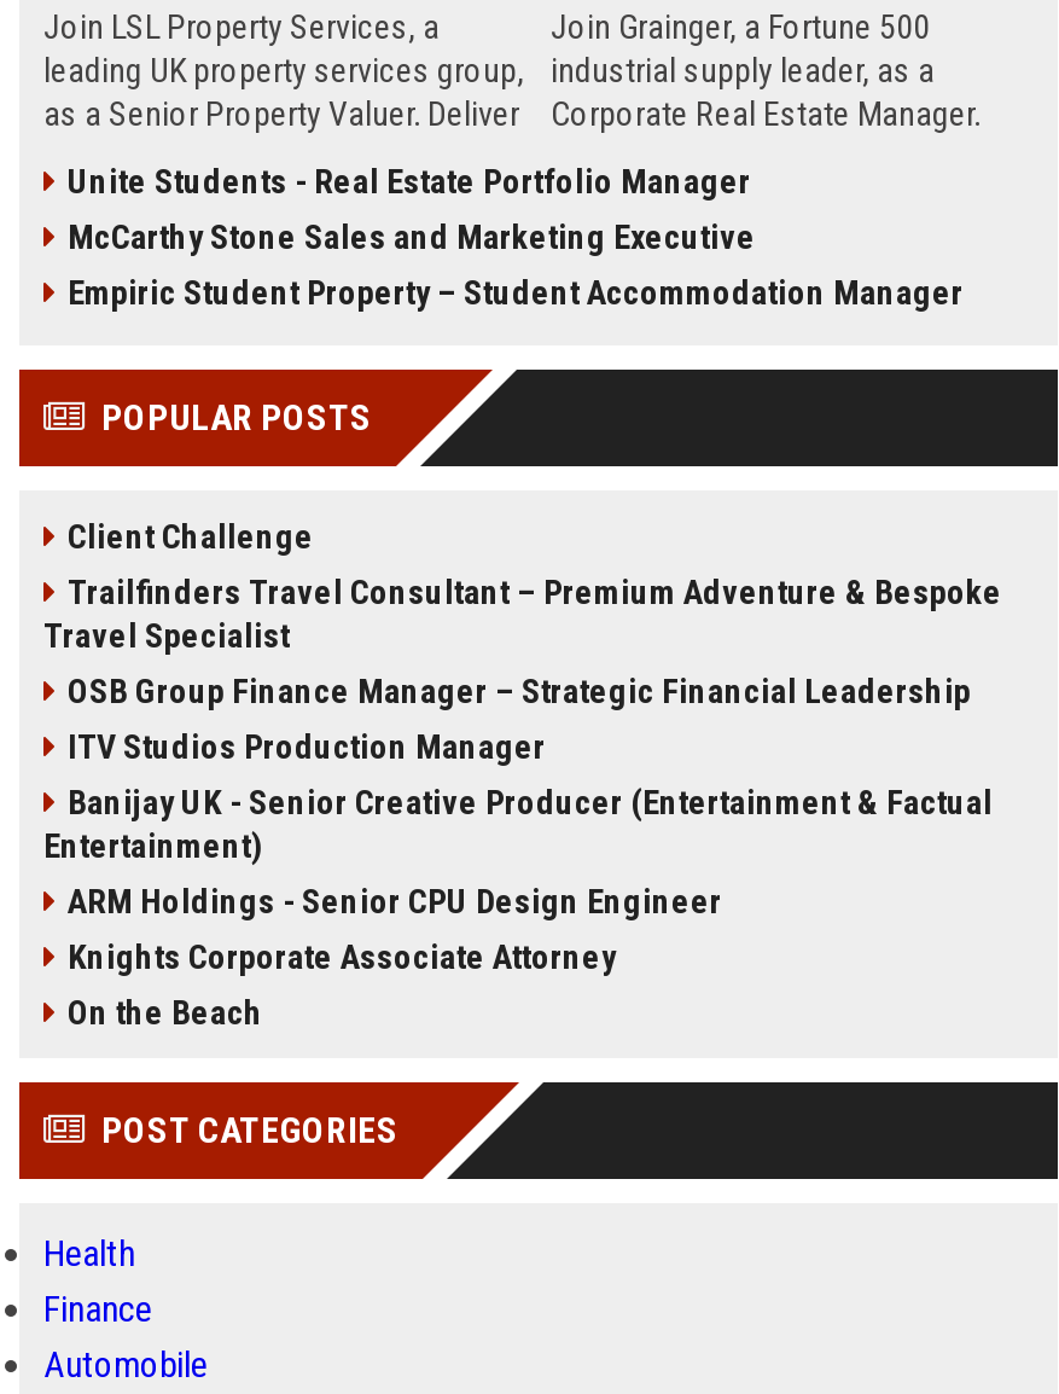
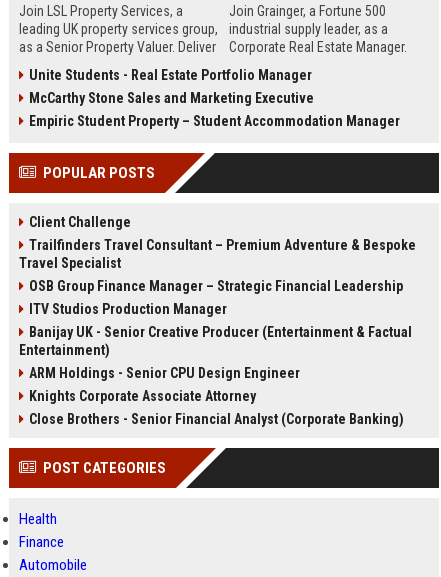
- On the Beach
+ Close Brothers - Senior Financial Analyst (Corporate Banking)
